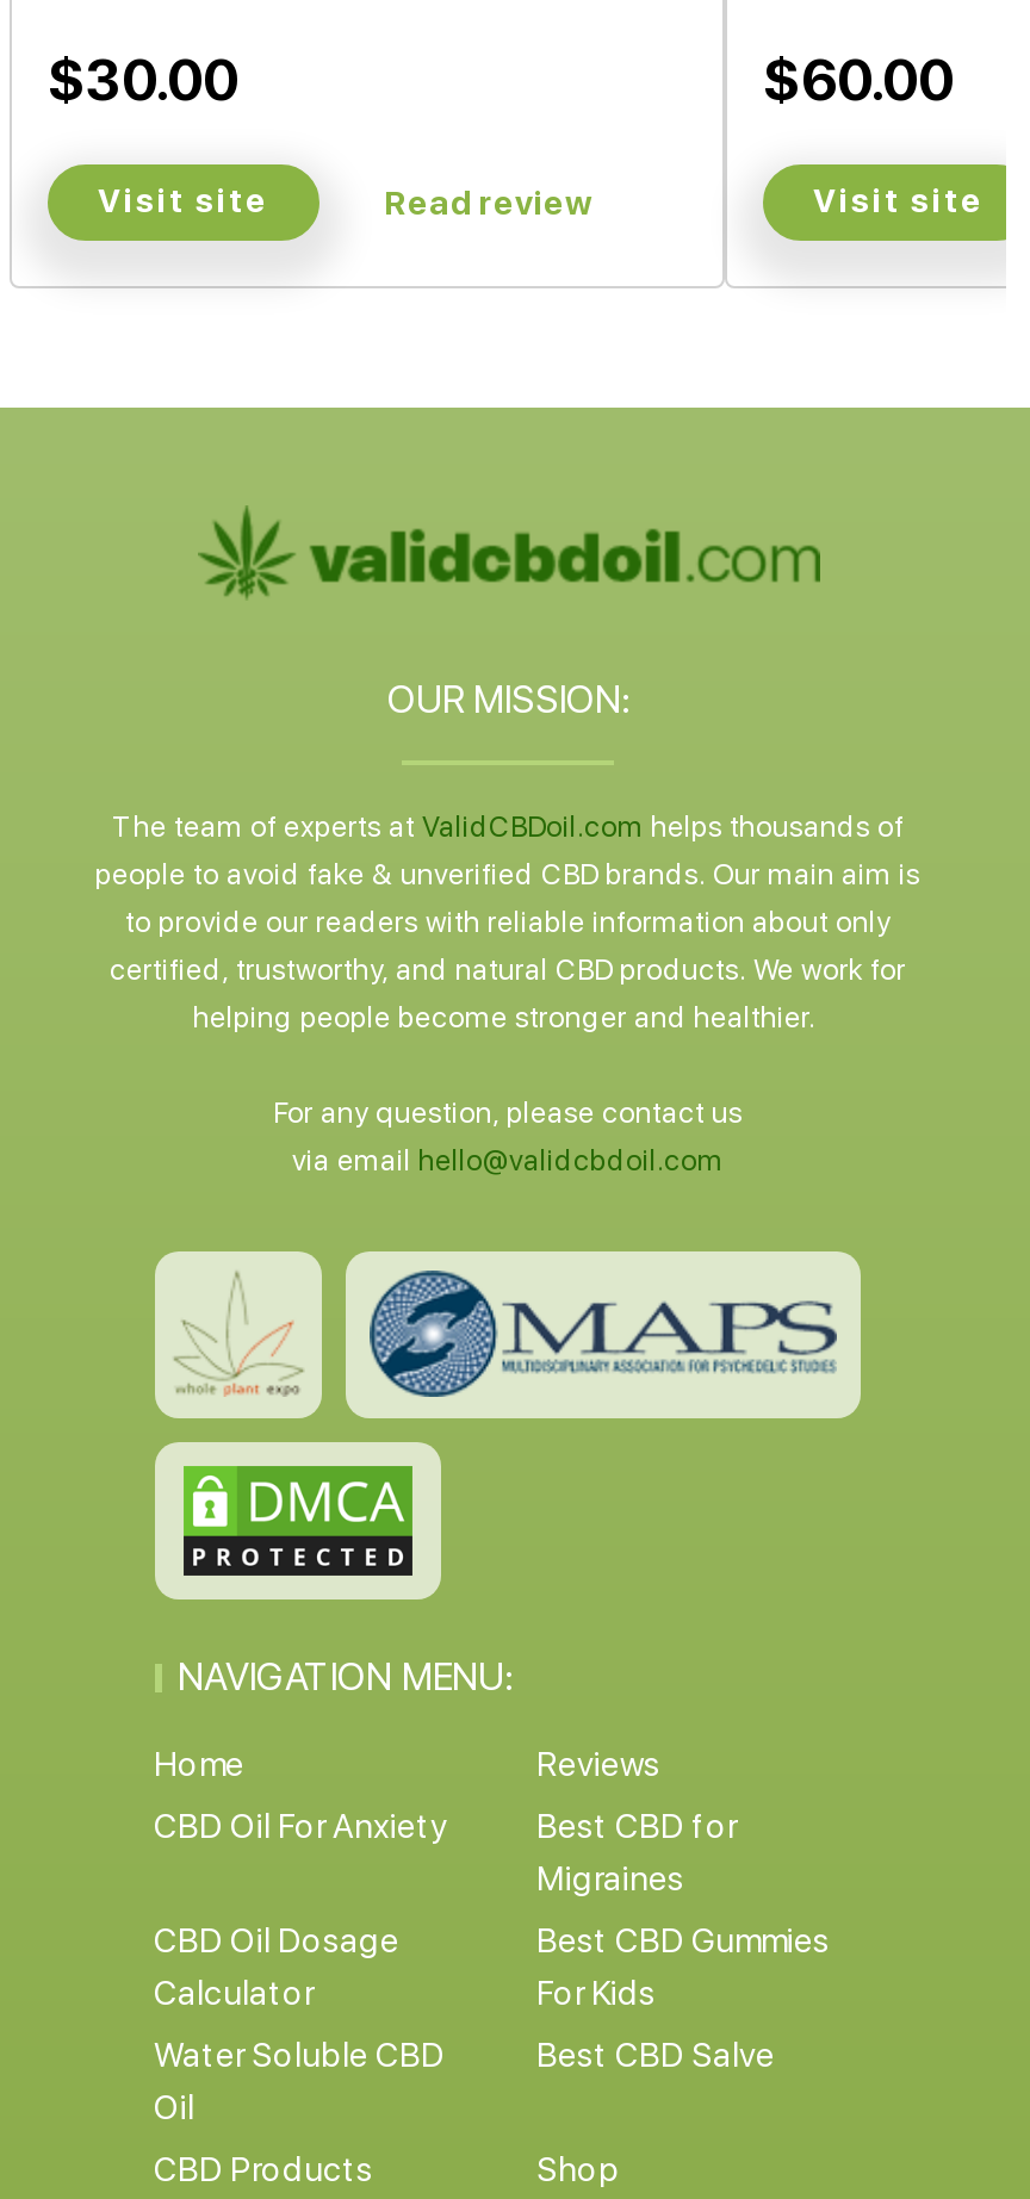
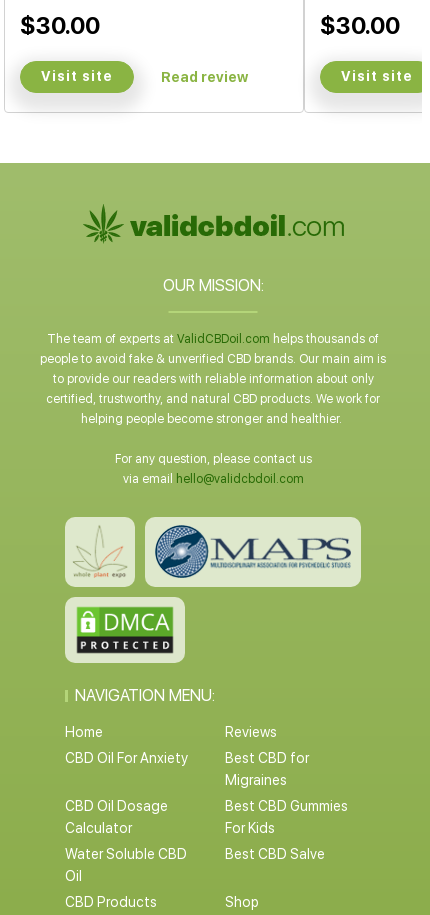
- $60.00
+ $30.00
